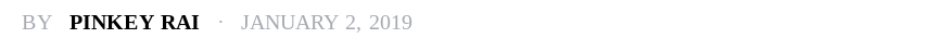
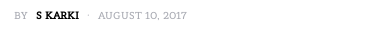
- PINKEY RAI
- JANUARY 2, 2019
+ S KARKI
+ AUGUST 10, 2017
